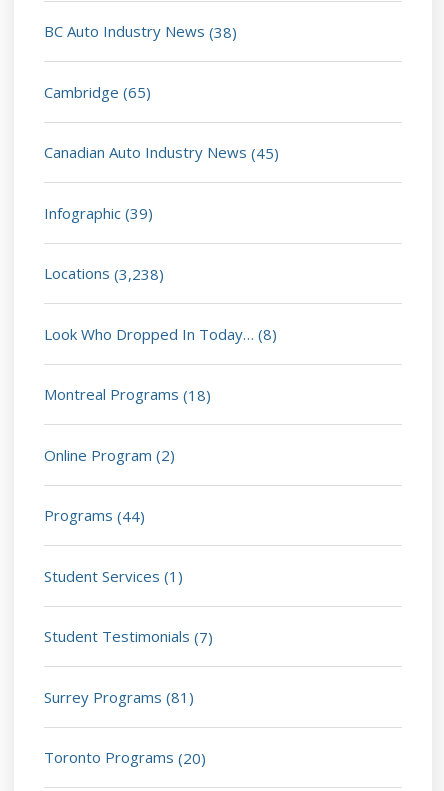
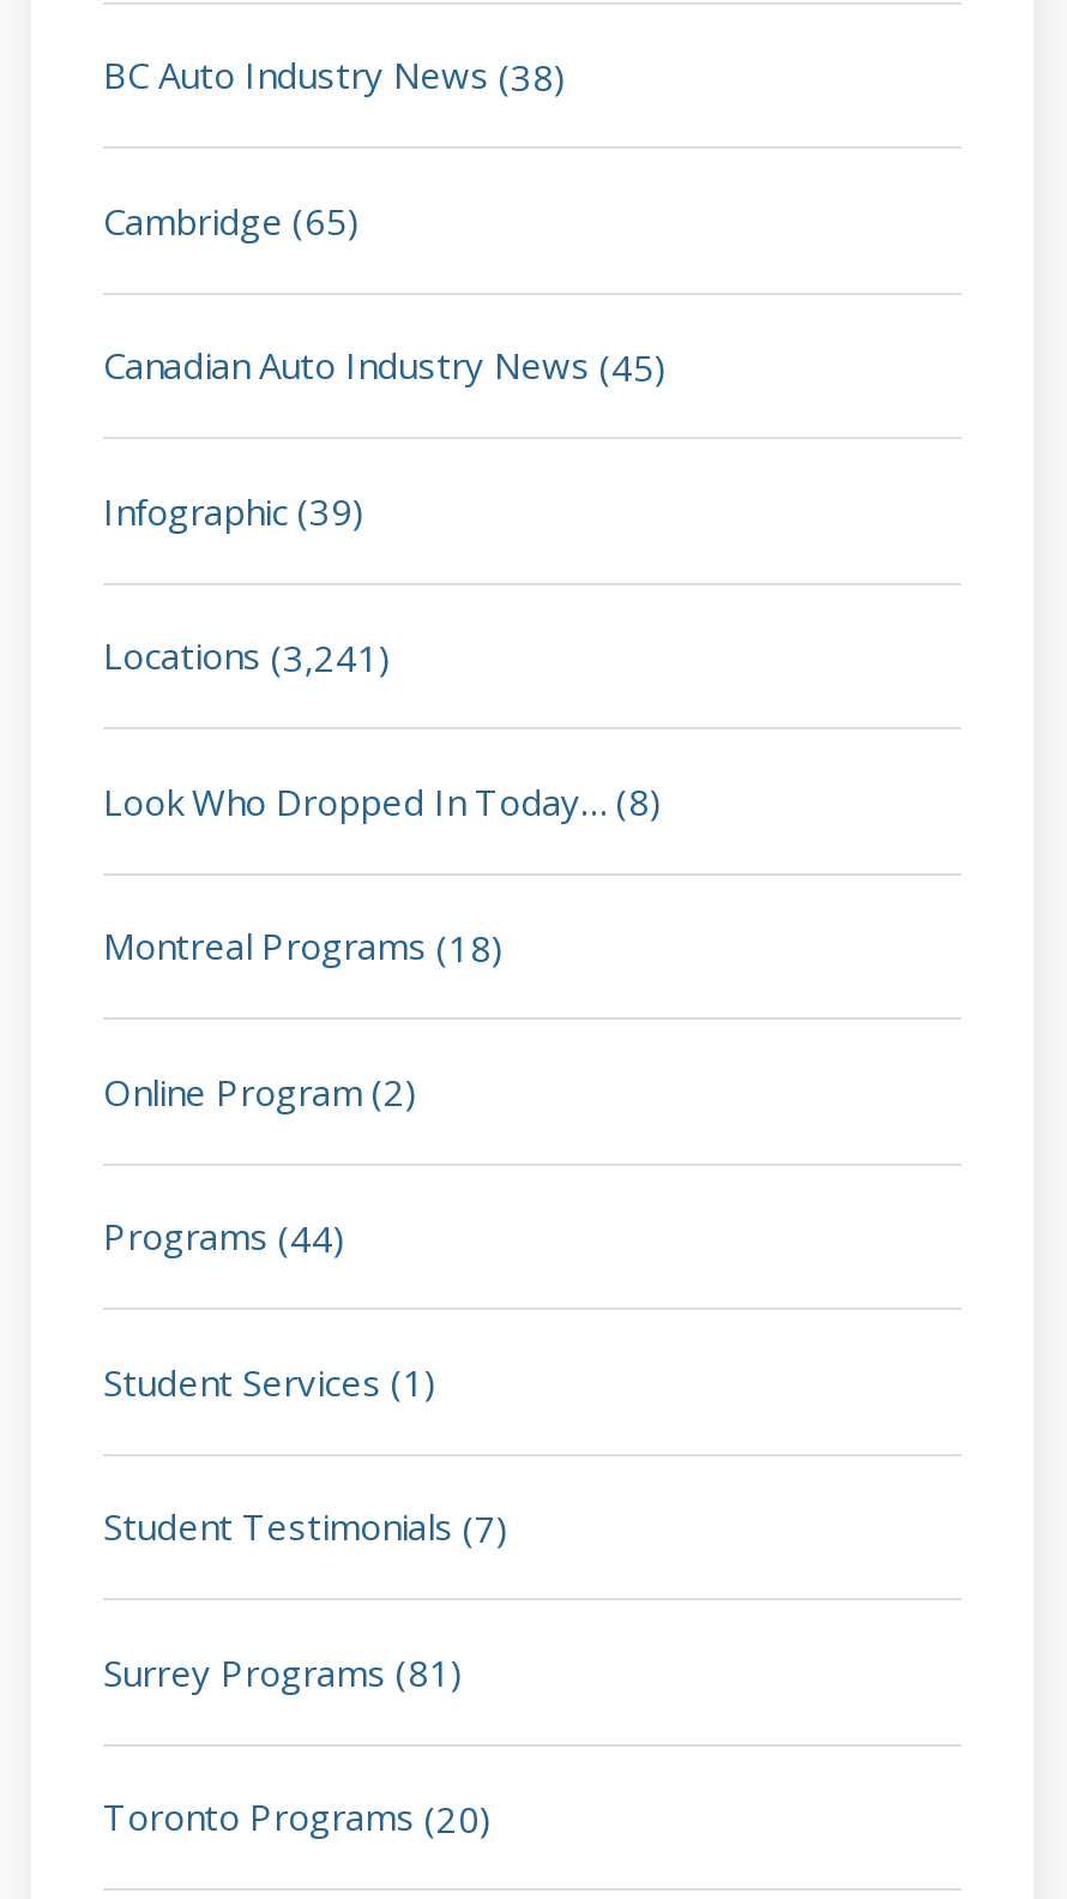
- Locations (3,238)
+ Locations (3,241)
